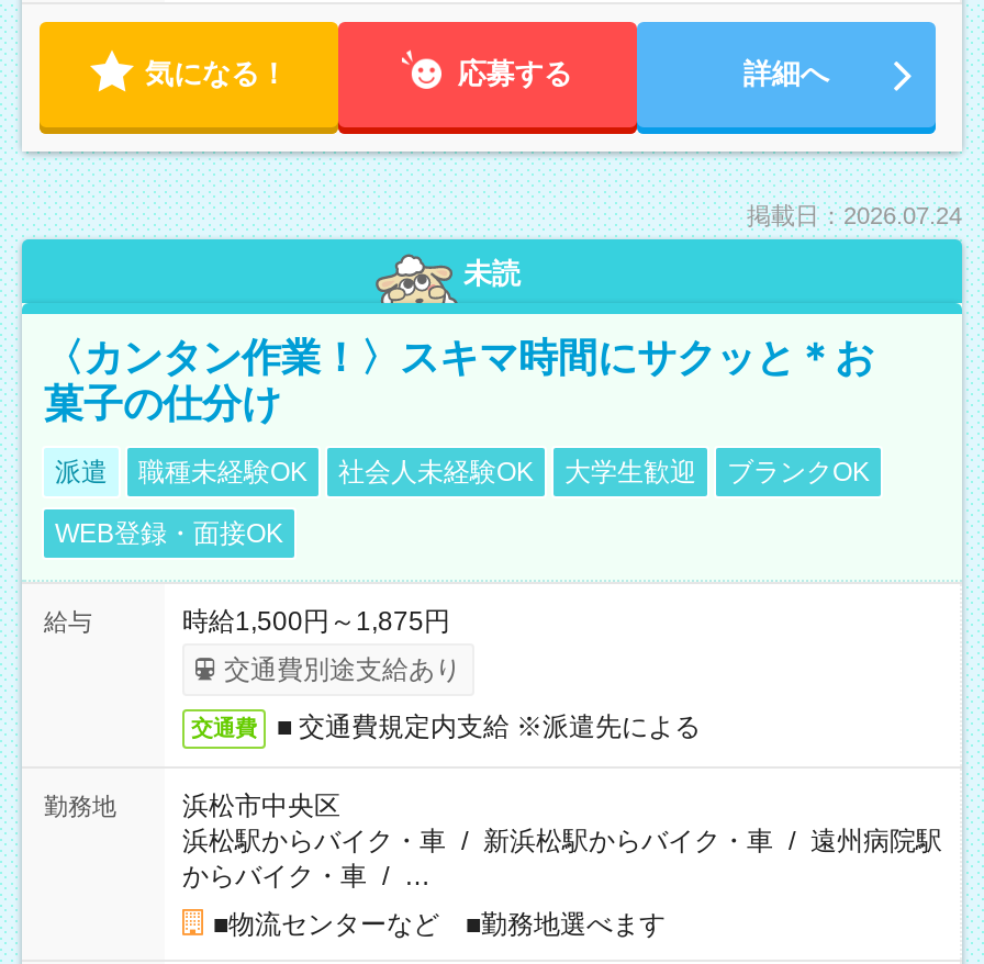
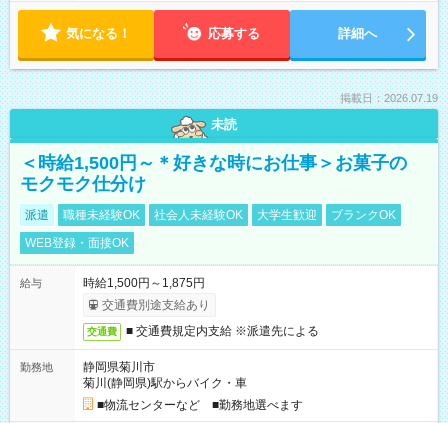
- 掲載日：2026.07.24
+ 掲載日：2026.07.19

- 〈カンタン作業！〉スキマ時間にサクッと＊お
- 菓子の仕分け
+ ＜時給1,500円～＊好きな時にお仕事＞お菓子の
+ モクモク仕分け

- 浜松市中央区
- 浜松駅からバイク・車 / 新浜松駅からバイク・車 / 遠州病院駅
- からバイク・車 / …
+ 静岡県菊川市
+ 菊川(静岡県)駅からバイク・車
